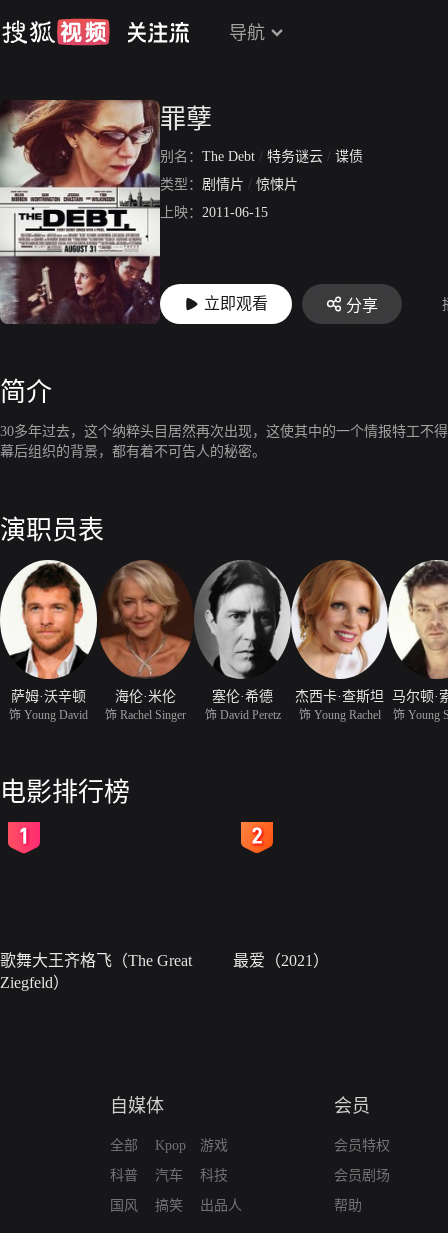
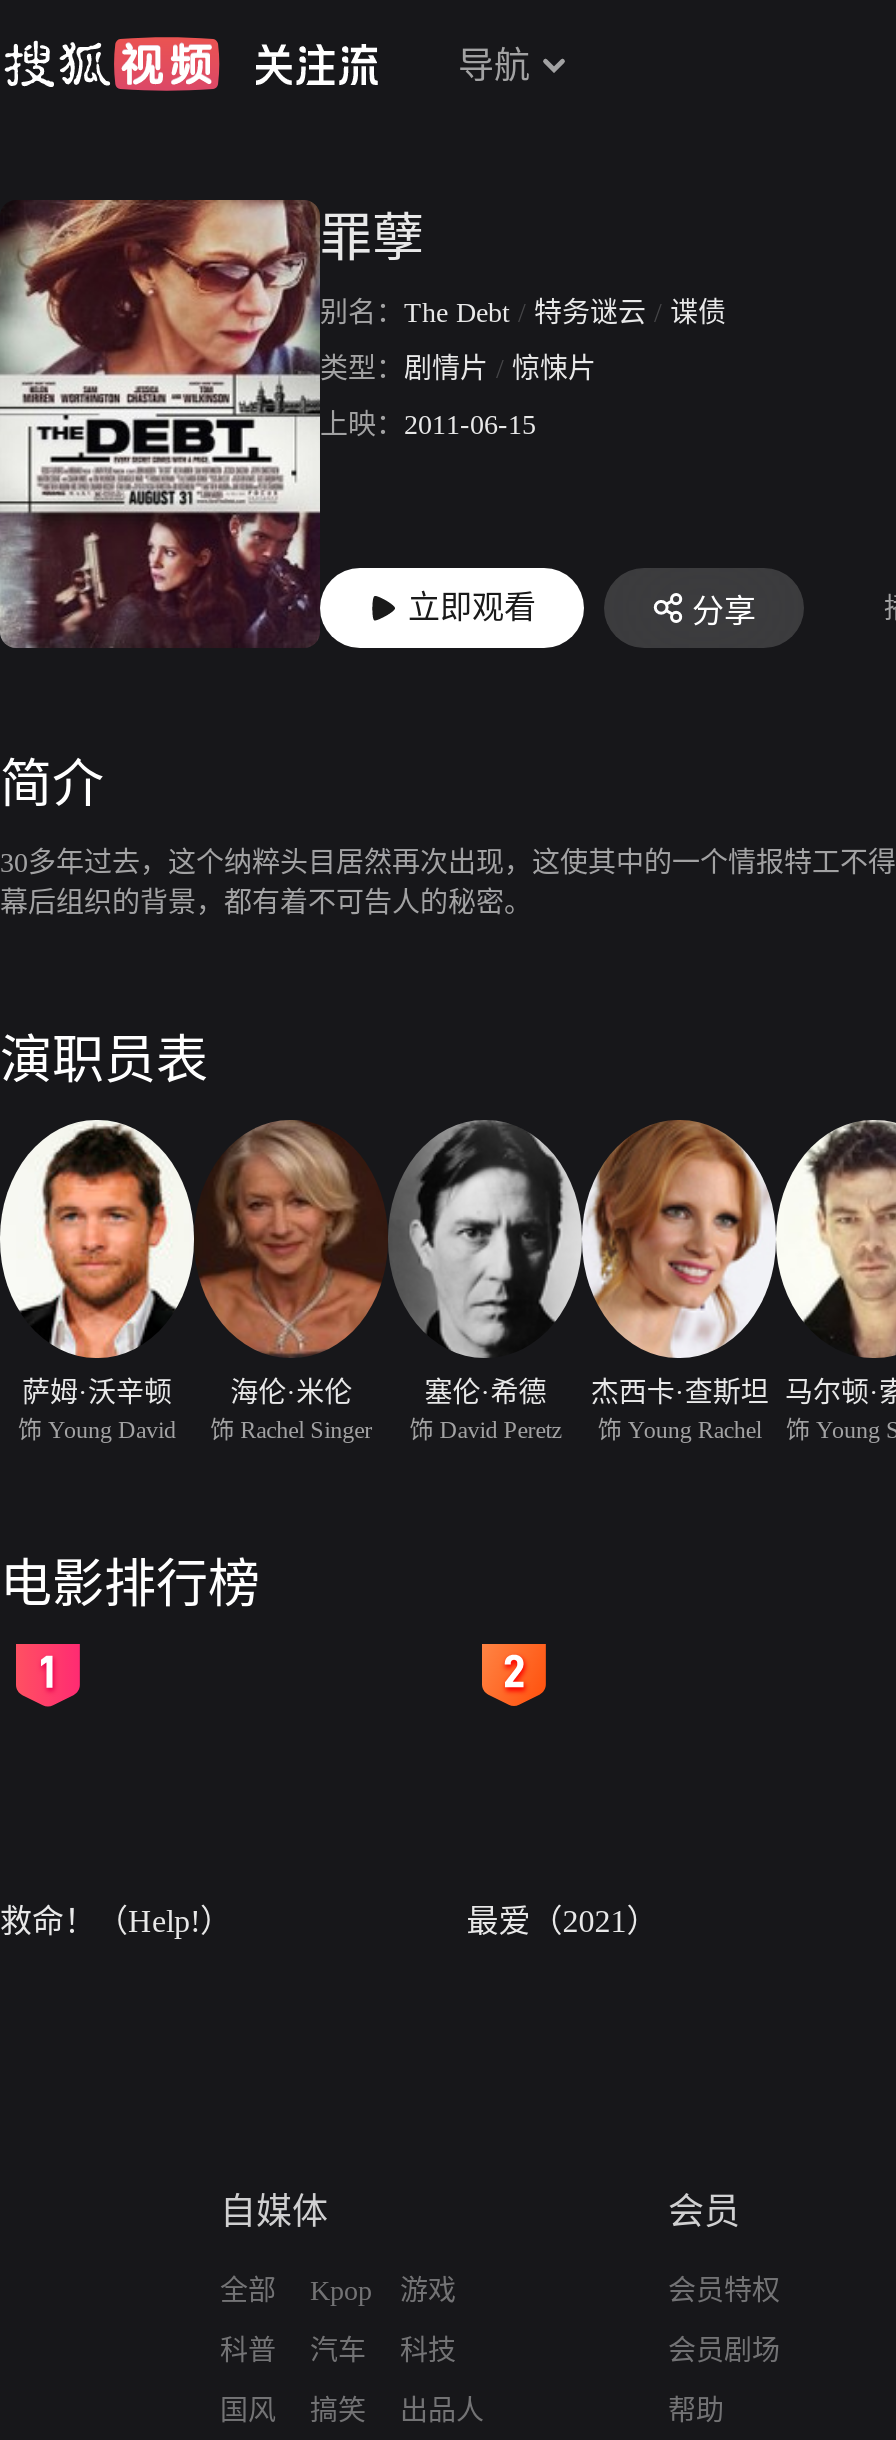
- 歌舞大王齐格飞（The Great
- Ziegfeld）
+ 救命！（Help!）
